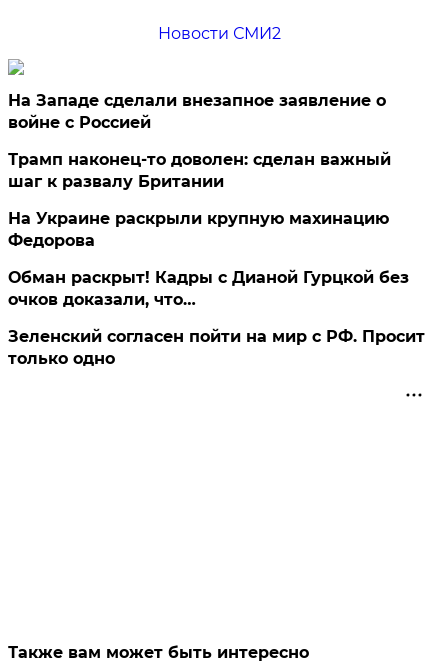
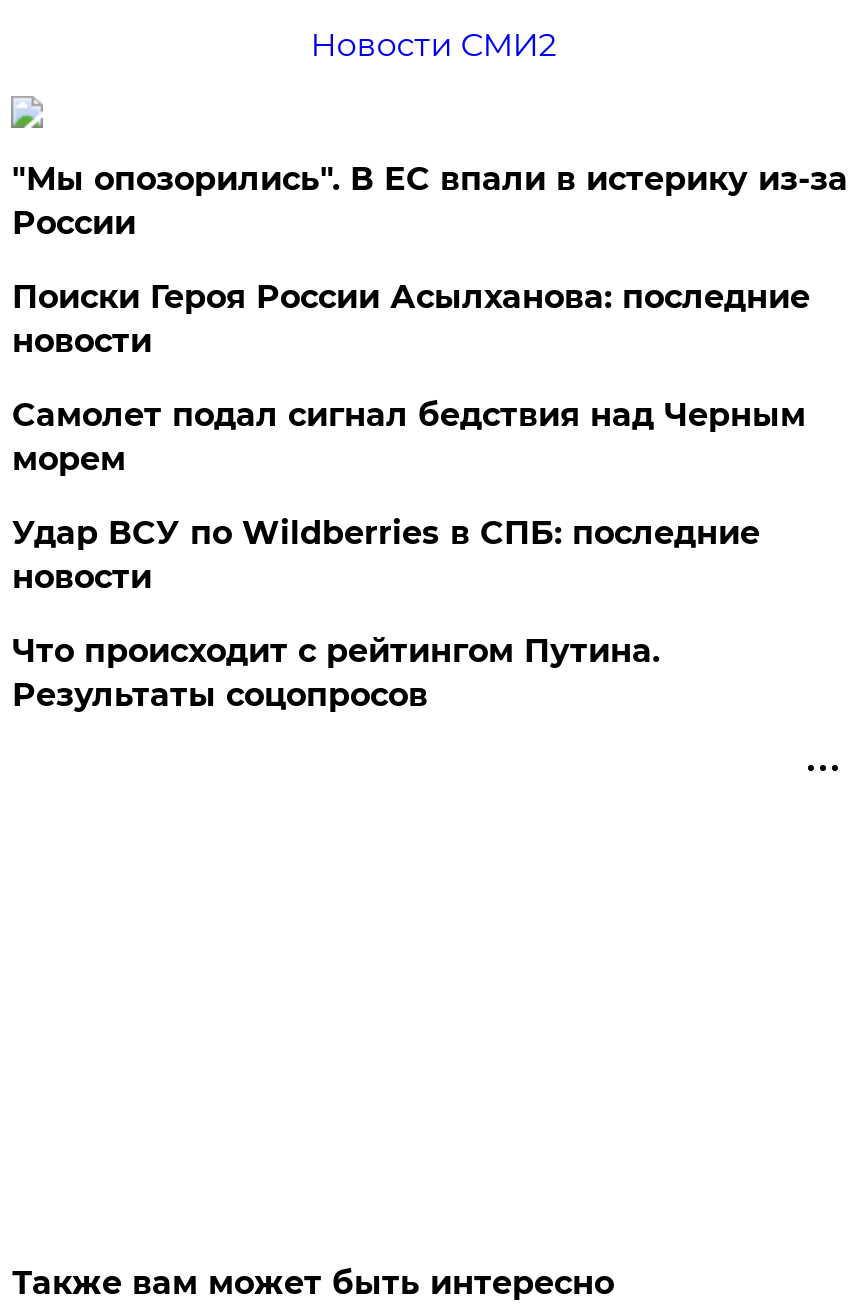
- На Западе сделали внезапное заявление о
- войне с Россией
+ "Мы опозорились". В ЕС впали в истерику из-за
+ России

- Трамп наконец-то доволен: сделан важный
- шаг к развалу Британии
+ Поиски Героя России Асылханова: последние
+ новости

- На Украине раскрыли крупную махинацию
- Федорова
+ Самолет подал сигнал бедствия над Черным
+ морем

- Обман раскрыт! Кадры с Дианой Гурцкой без
- очков доказали, что…
+ Удар ВСУ по Wildberries в СПБ: последние
+ новости

- Зеленский согласен пойти на мир с РФ. Просит
- только одно
+ Что происходит с рейтингом Путина.
+ Результаты соцопросов
